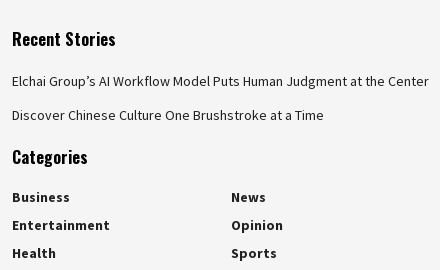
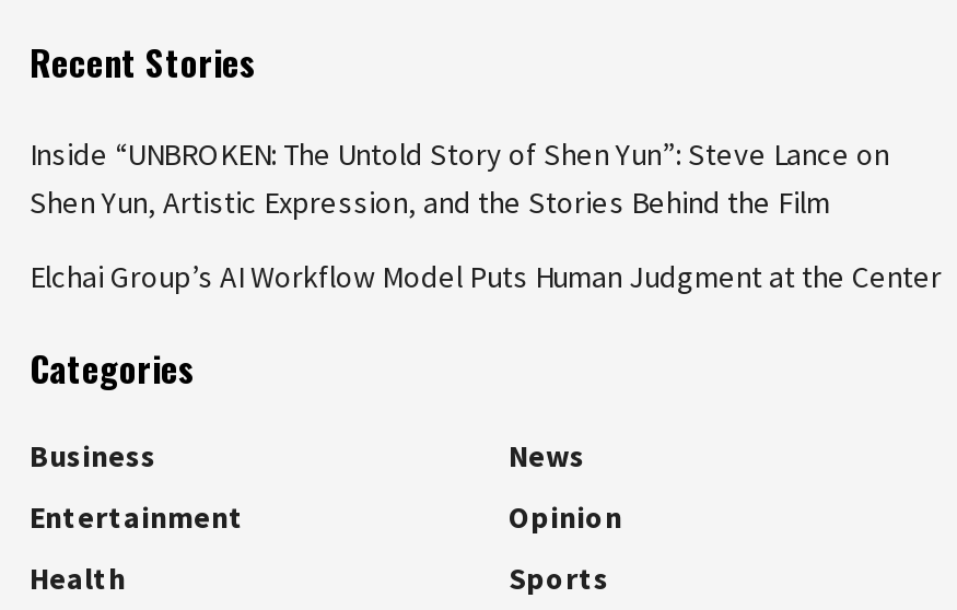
+ Inside “UNBROKEN: The Untold Story of Shen Yun”: Steve Lance on
+ Shen Yun, Artistic Expression, and the Stories Behind the Film

moved down: Elchai Group’s AI Workflow Model Puts Human Judgment at the Center

- Discover Chinese Culture One Brushstroke at a Time
